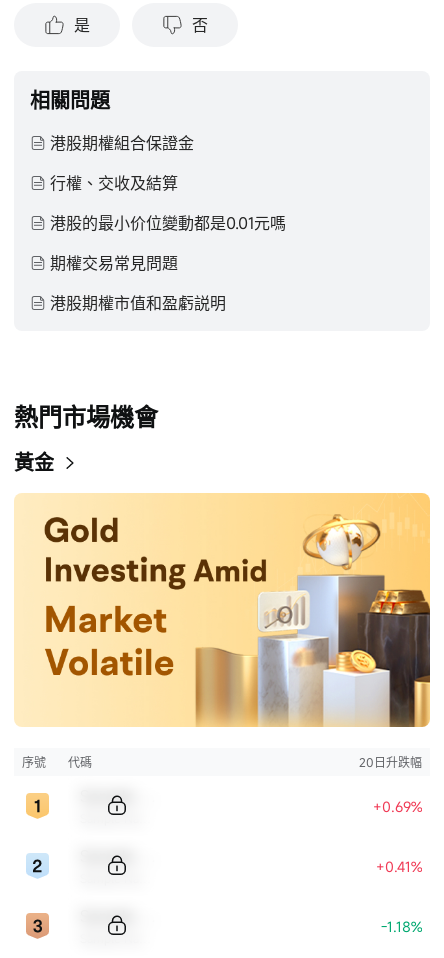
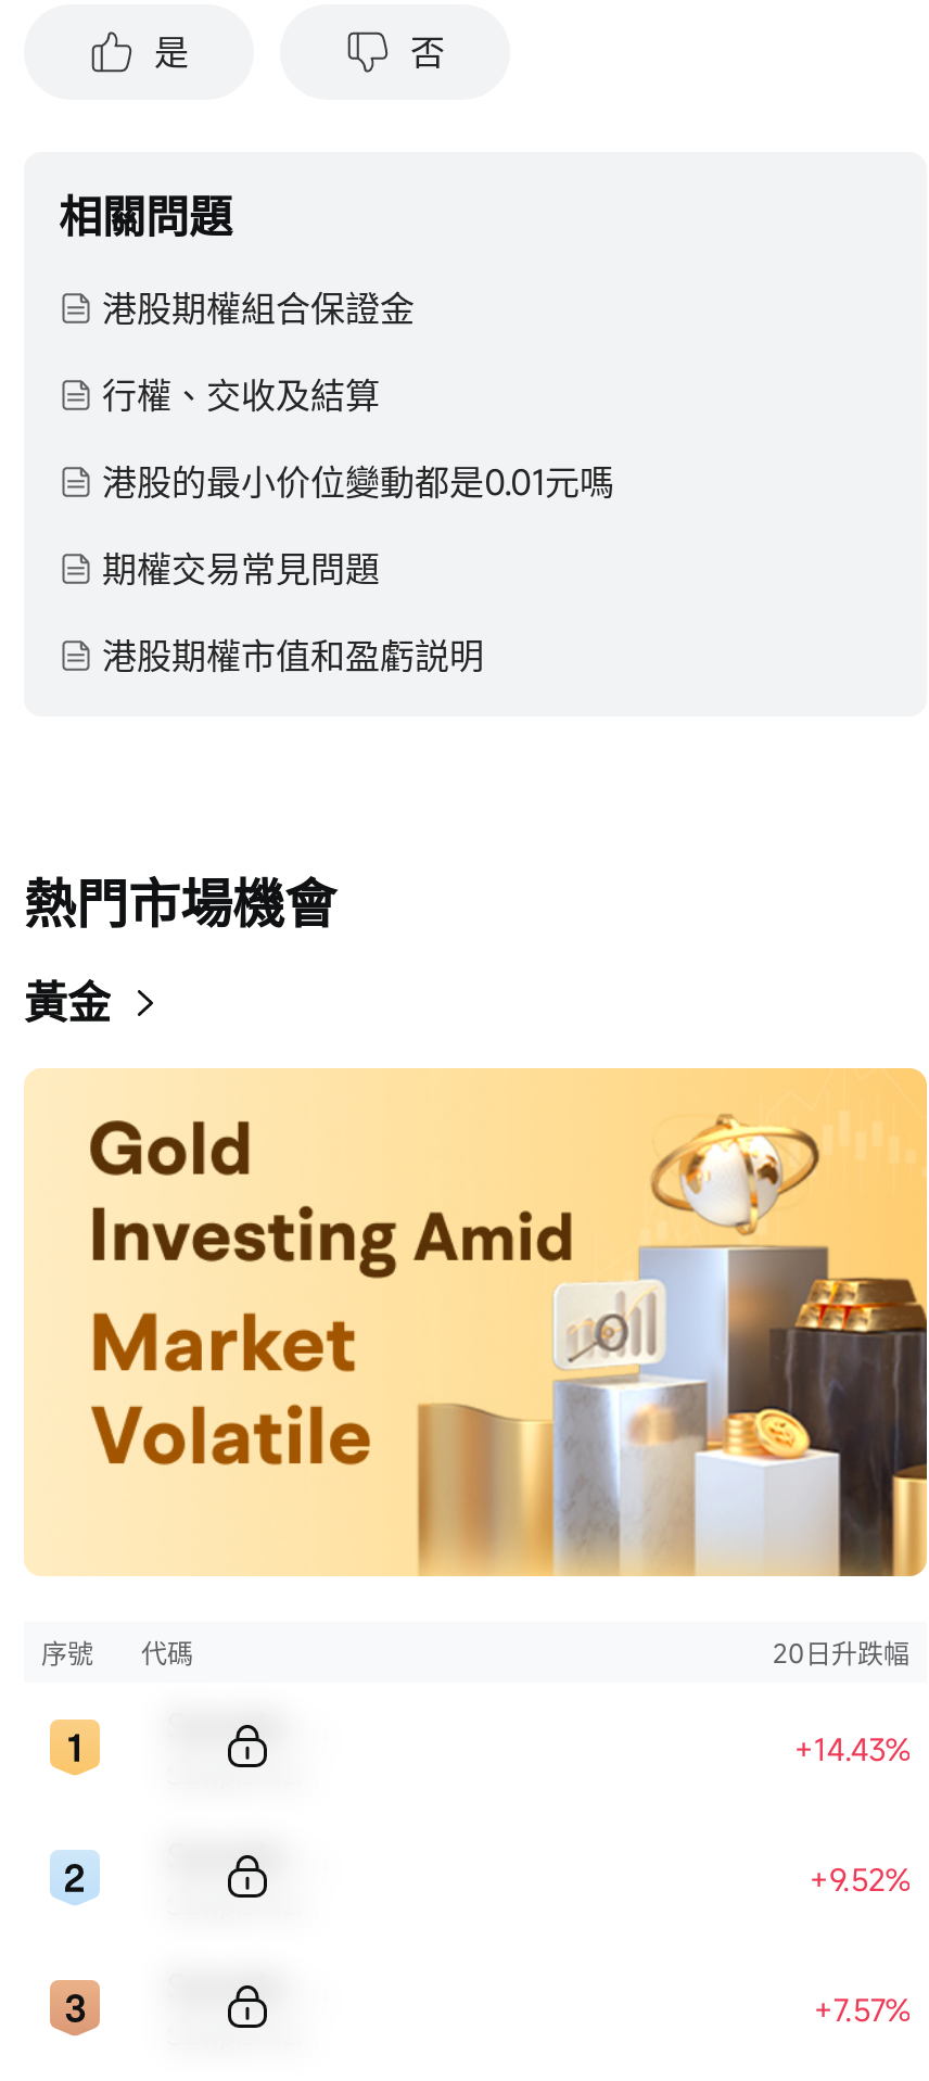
- +0.69%
+ +14.43%

- +0.41%
+ +9.52%

- -1.18%
+ +7.57%
